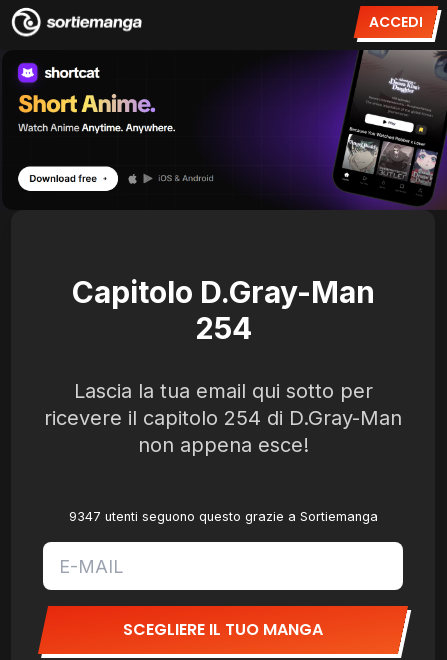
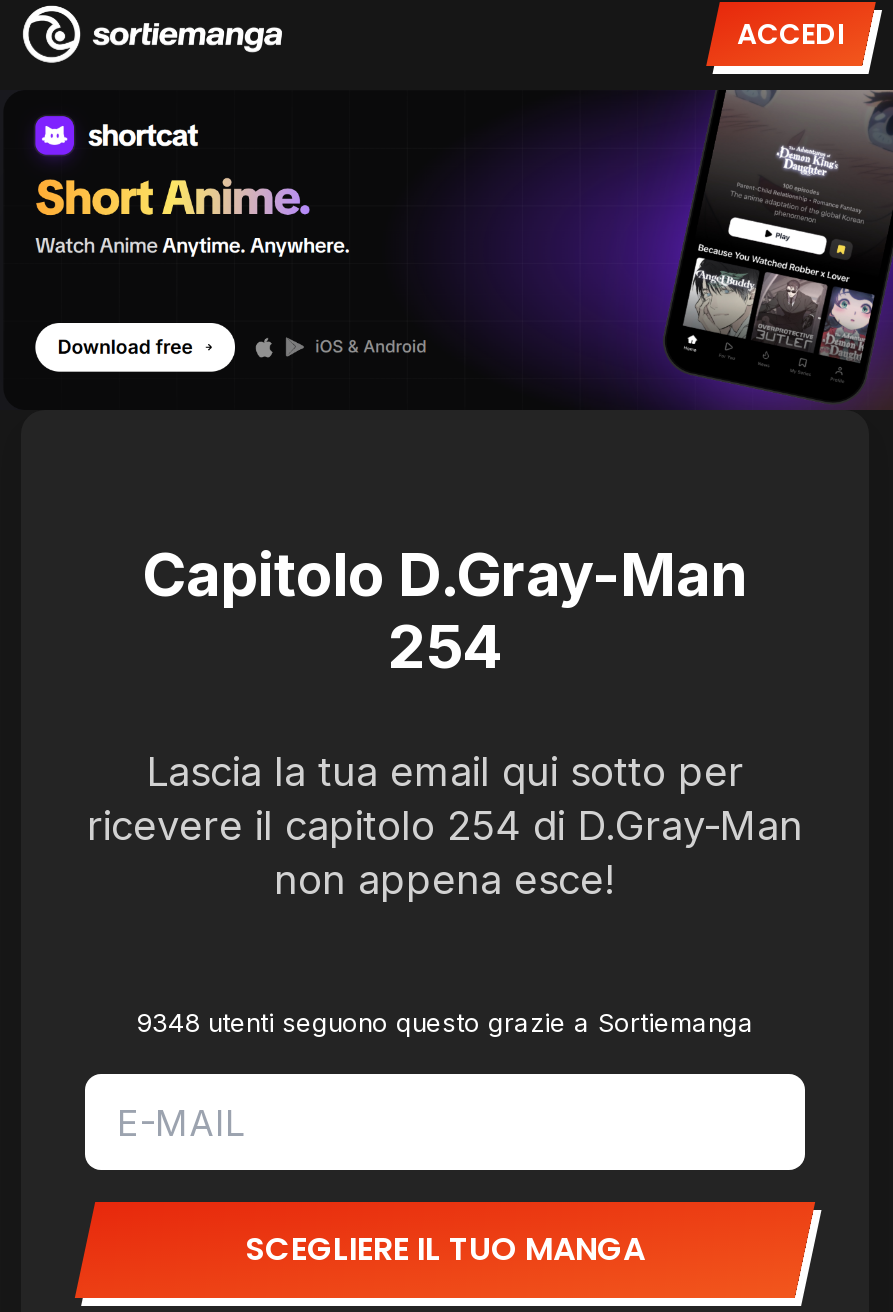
- 9347 utenti seguono questo grazie a Sortiemanga
+ 9348 utenti seguono questo grazie a Sortiemanga
